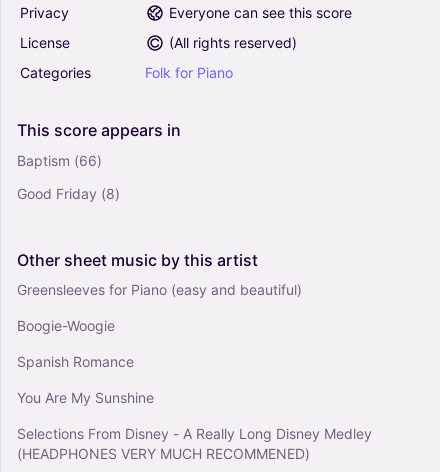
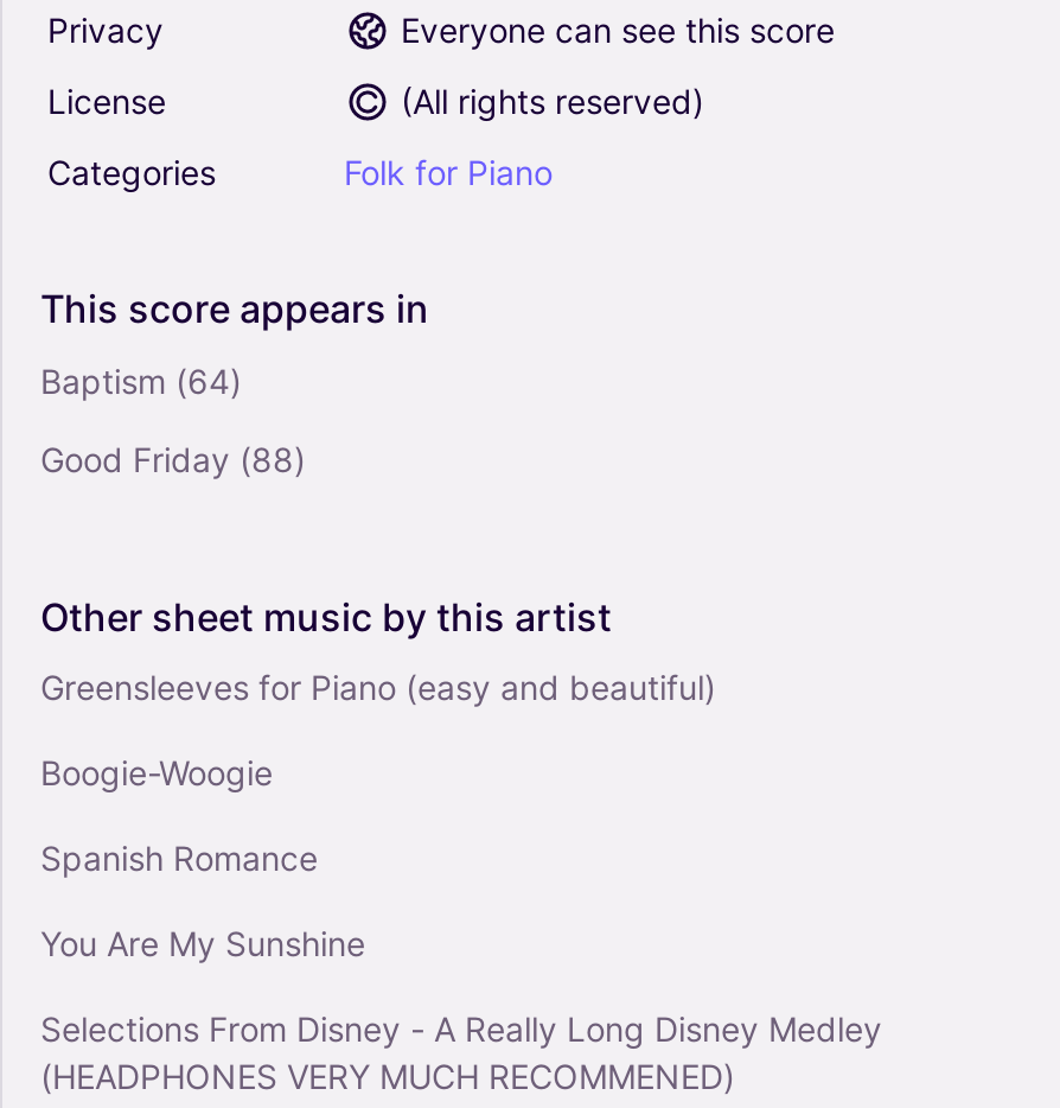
- Baptism (66)
+ Baptism (64)

- Good Friday (8)
+ Good Friday (88)
